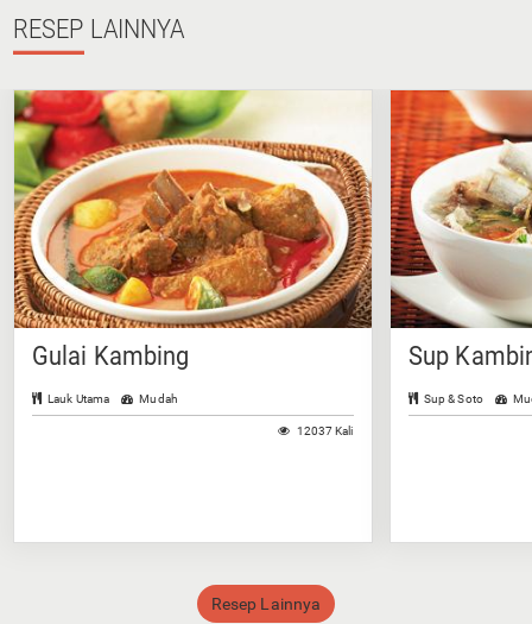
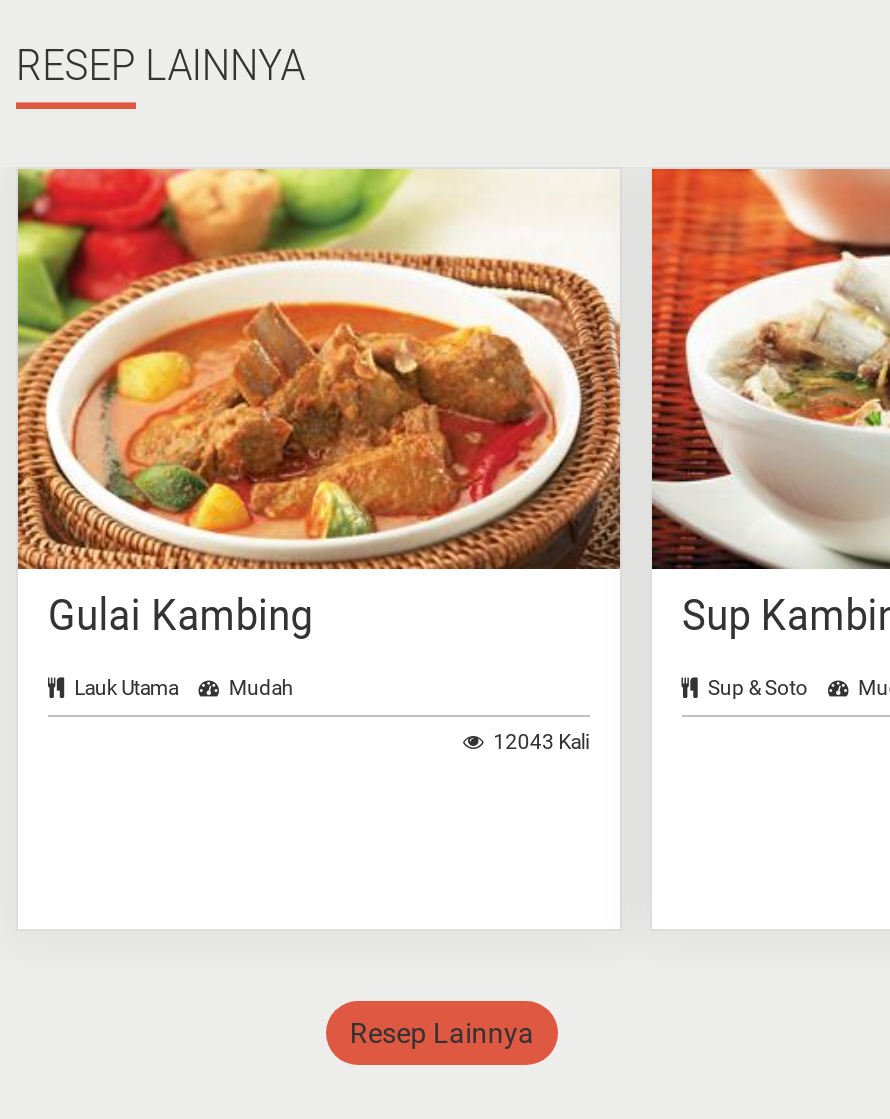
- 12037 Kali
+ 12043 Kali
